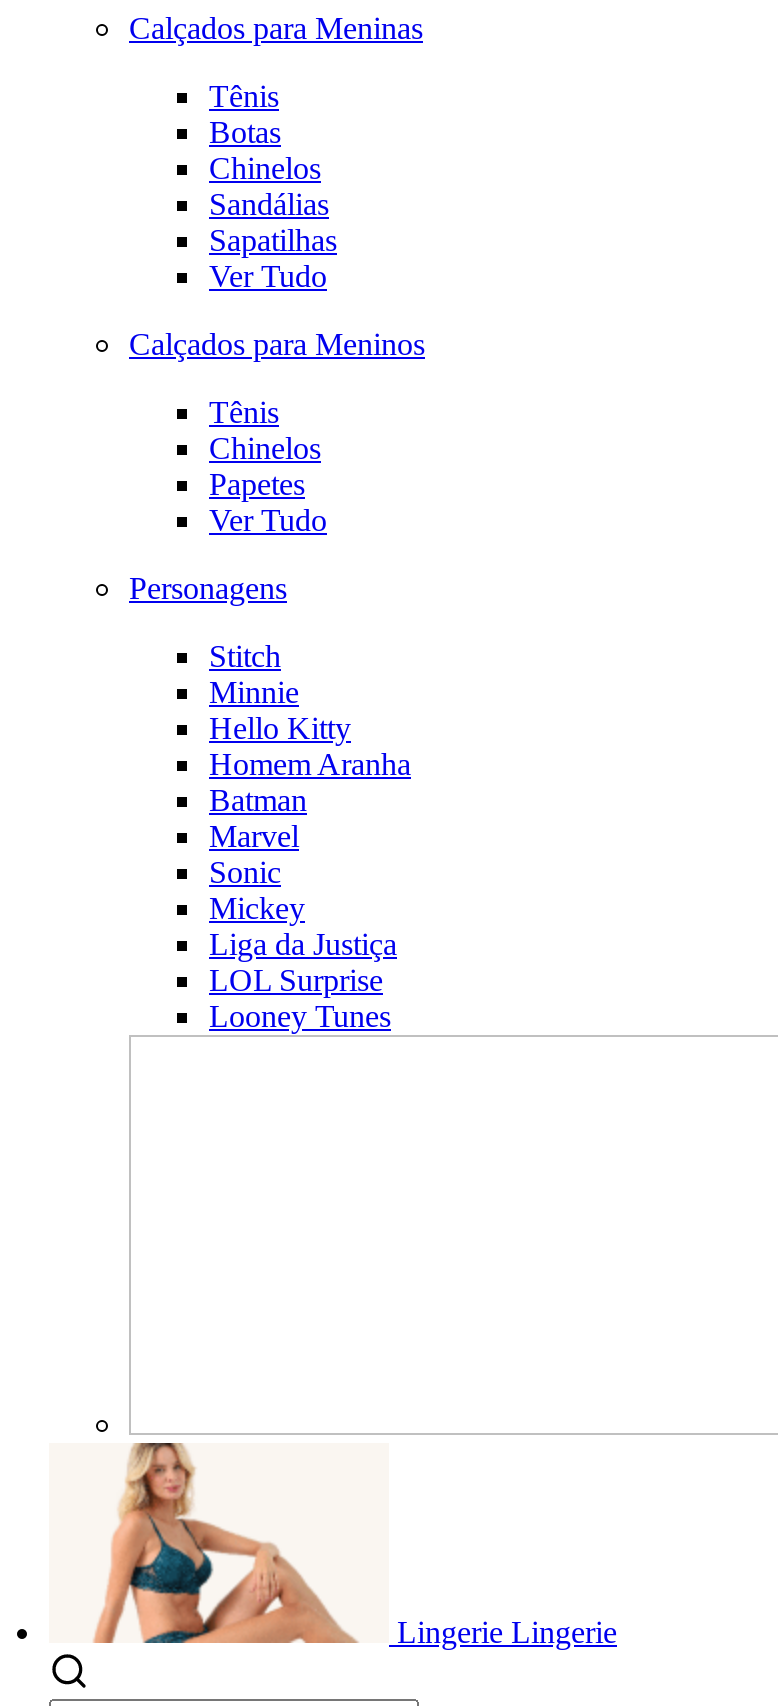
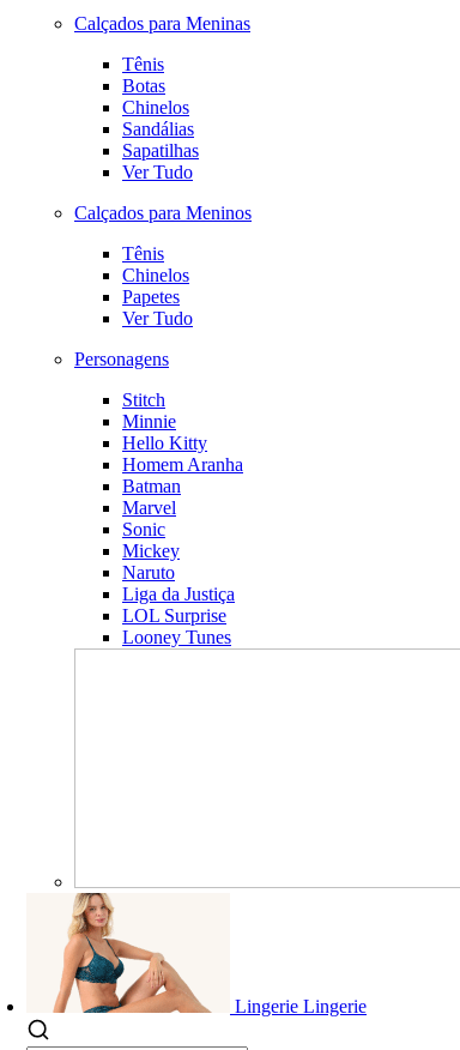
+ Naruto
